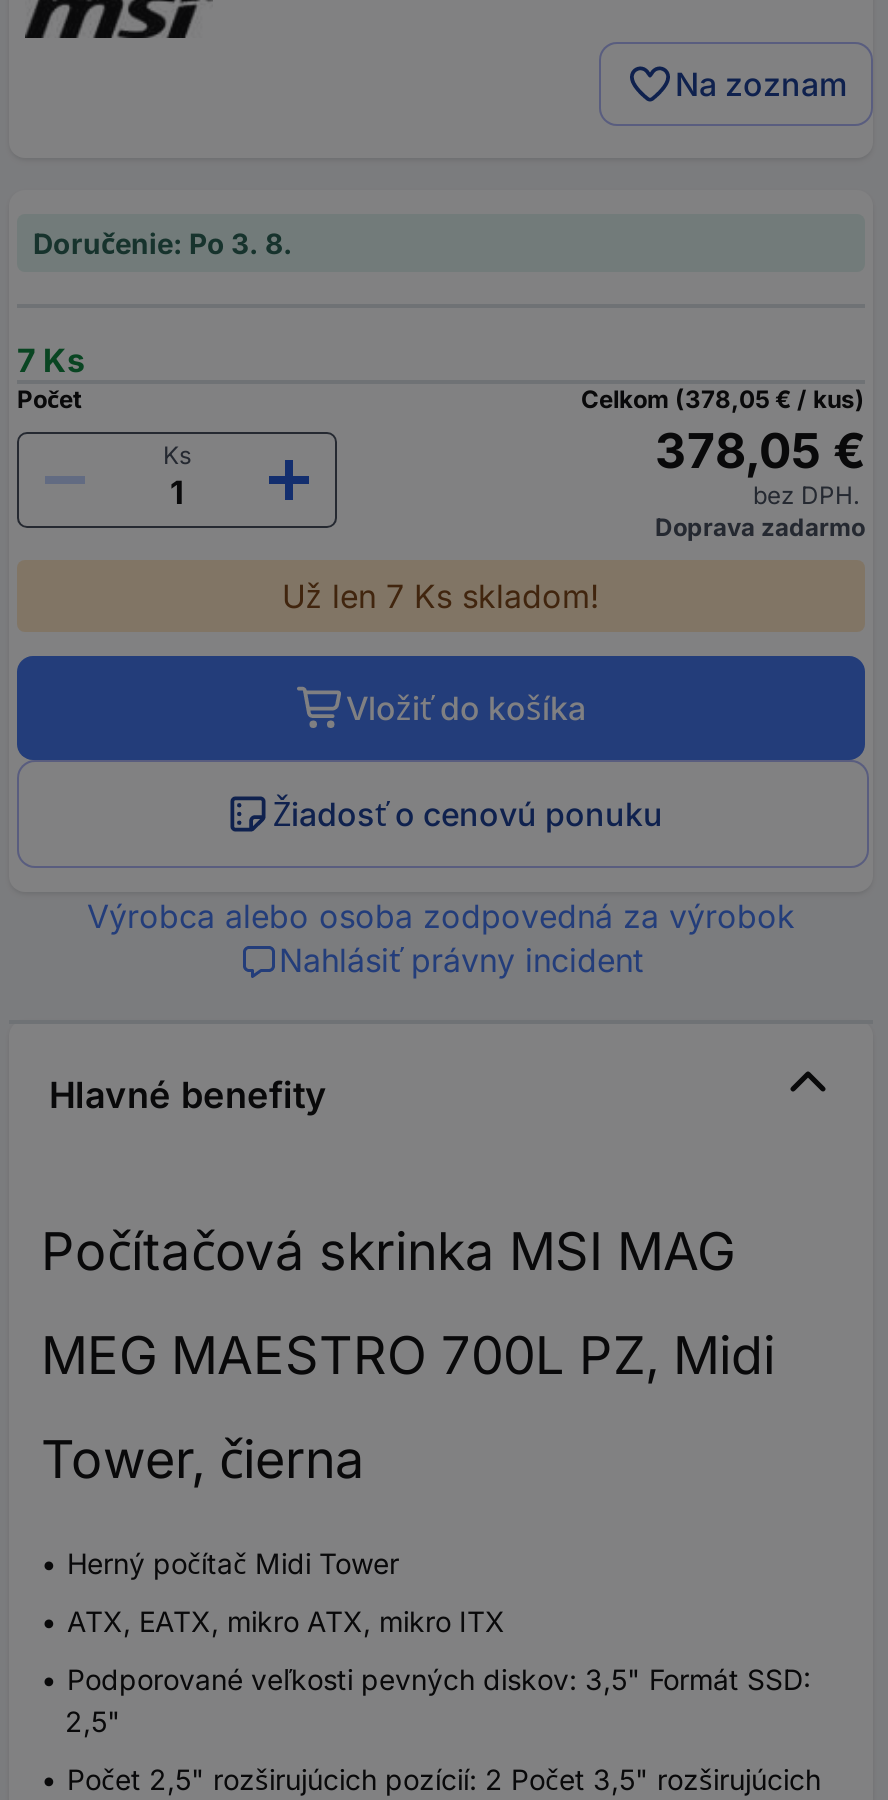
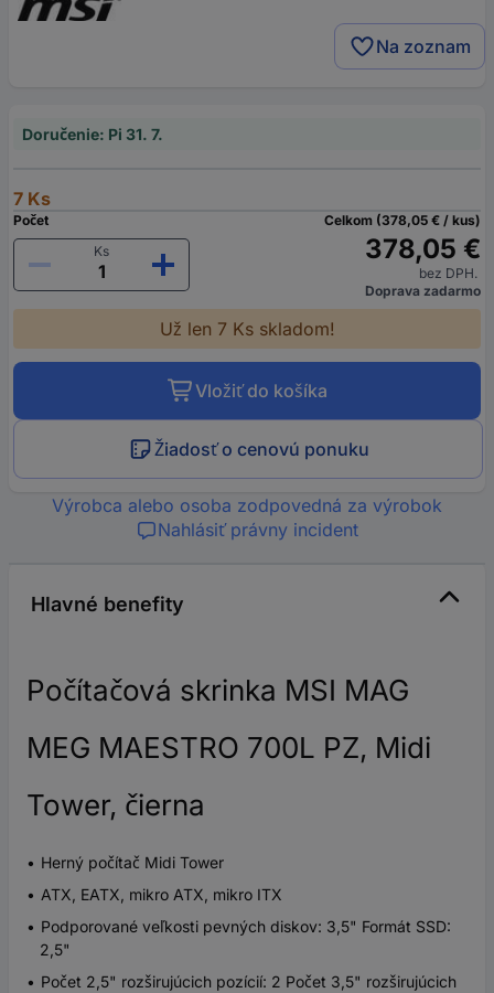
- Doručenie: Po 3. 8.
+ Doručenie: Pi 31. 7.
